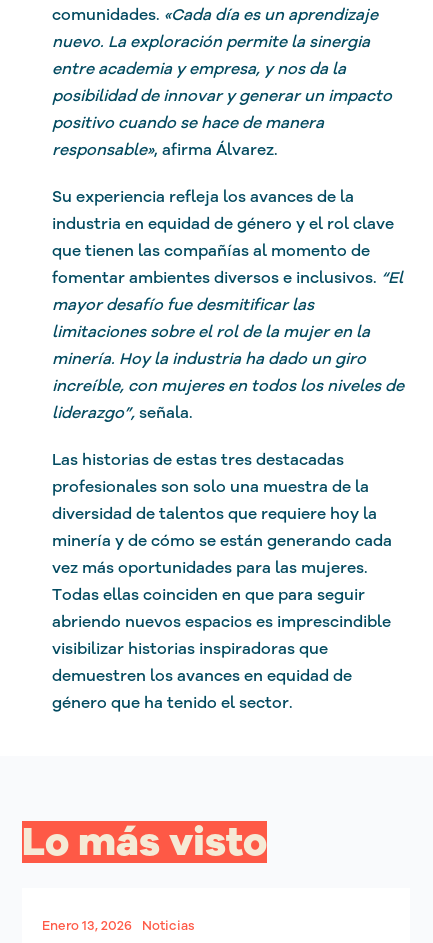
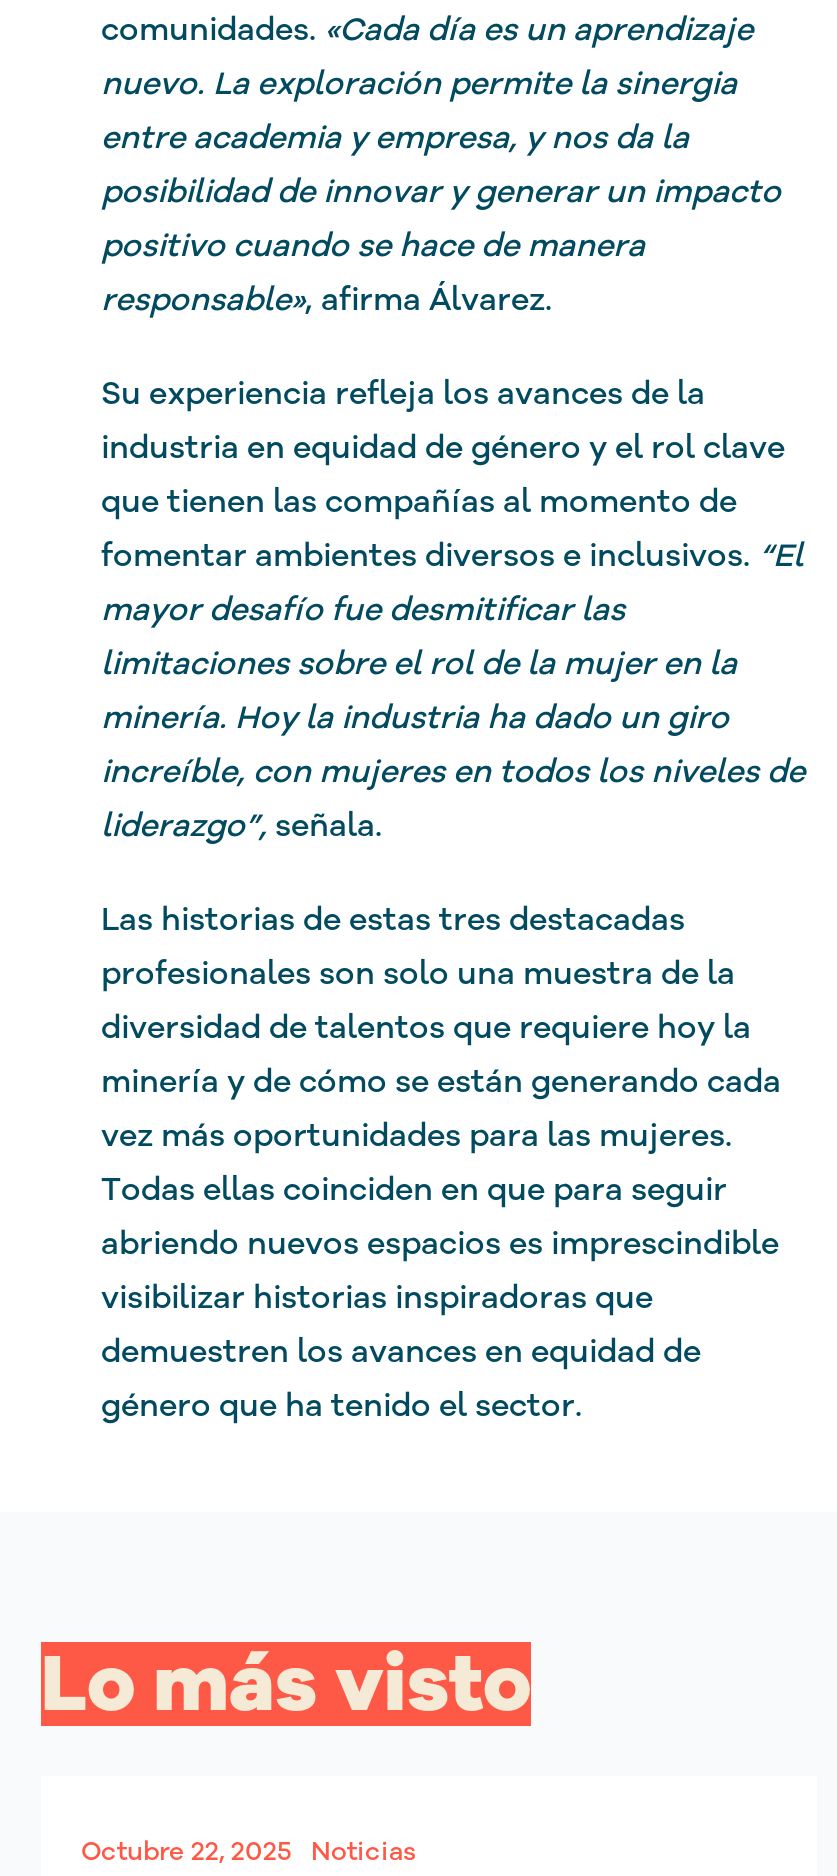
- Enero 13, 2026 Noticias
+ Octubre 22, 2025 Noticias
